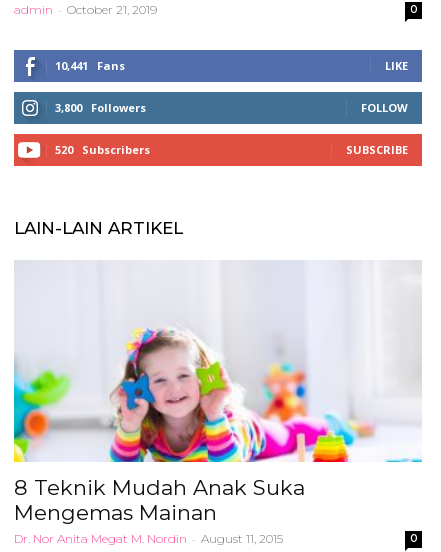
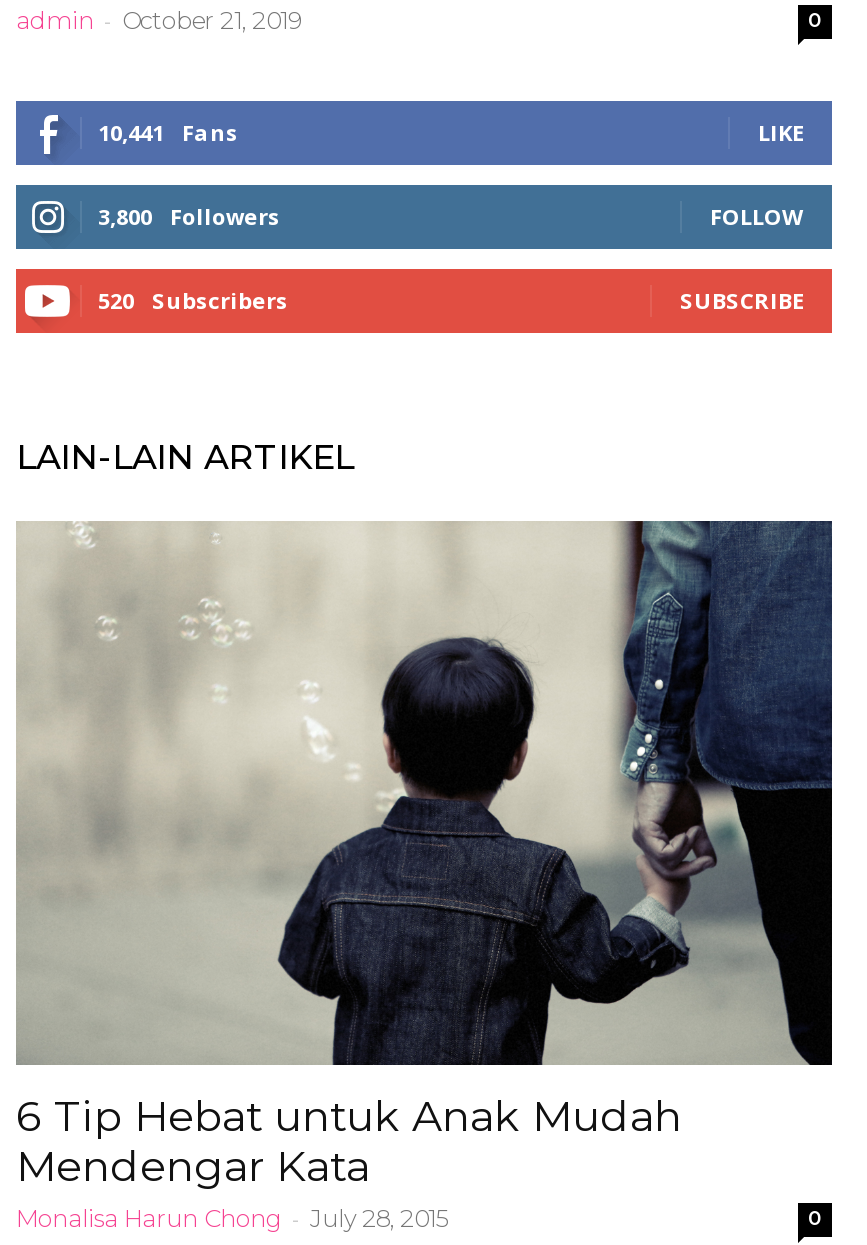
- [image]
- 8 Teknik Mudah Anak Suka
- Mengemas Mainan
- Dr. Nor Anita Megat M. Nordin - August 11, 2015
+ [image]
+ 6 Tip Hebat untuk Anak Mudah
+ Mendengar Kata
+ Monalisa Harun Chong - July 28, 2015
